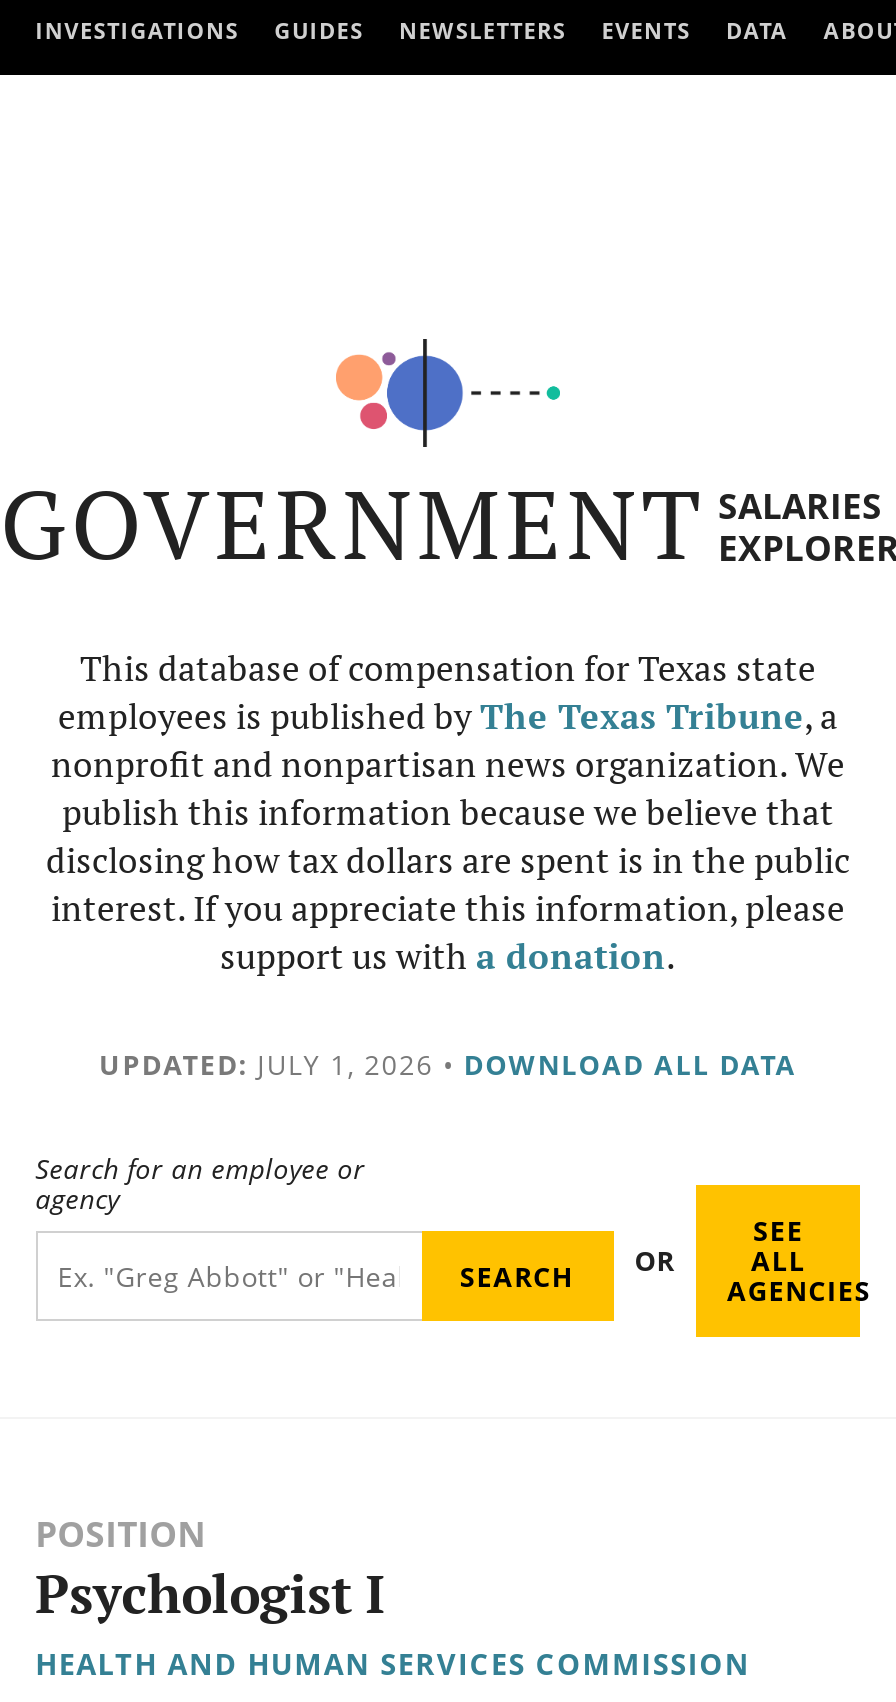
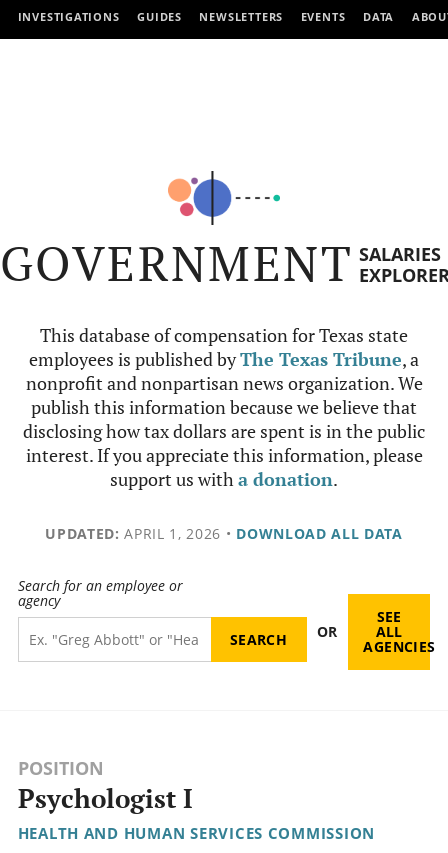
- UPDATED: JULY 1, 2026 • DOWNLOAD ALL DATA
+ UPDATED: APRIL 1, 2026 • DOWNLOAD ALL DATA
